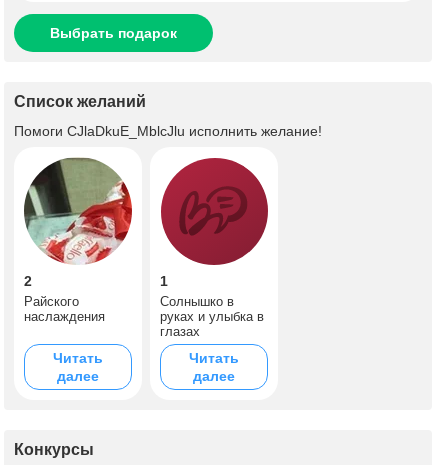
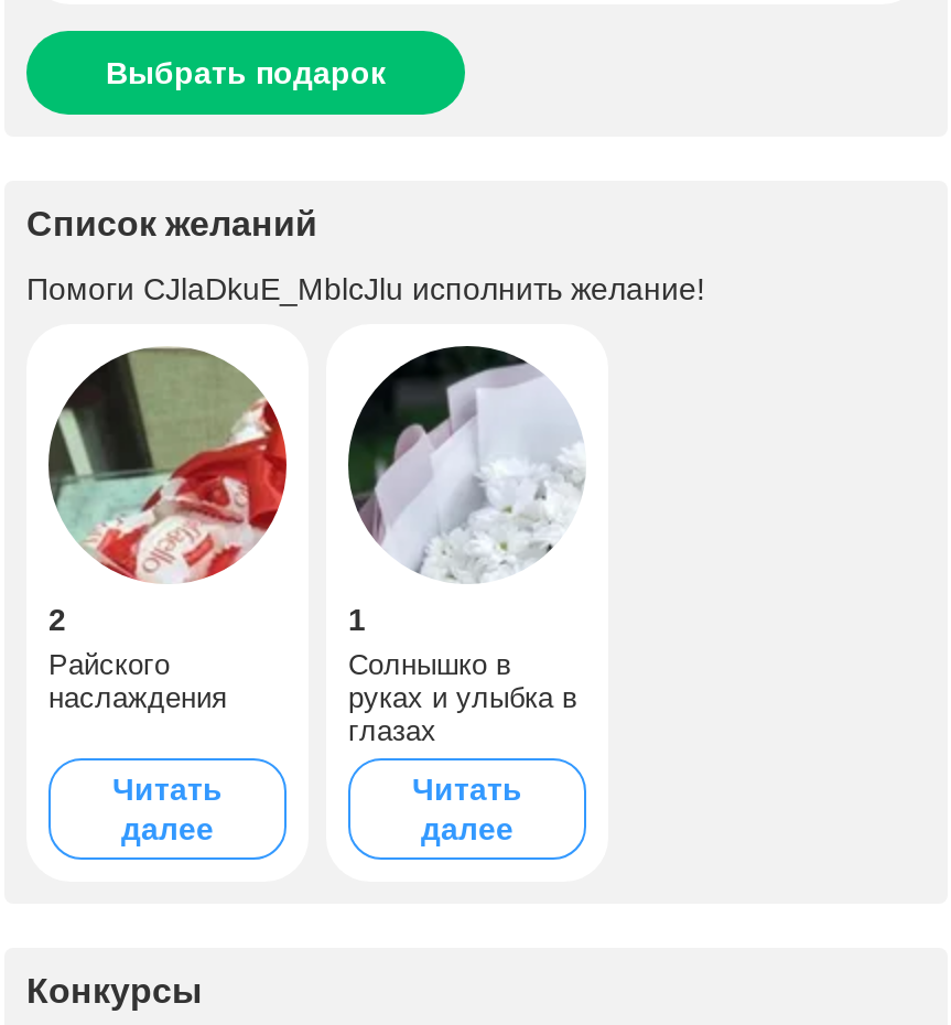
- [image]
+ [image]
